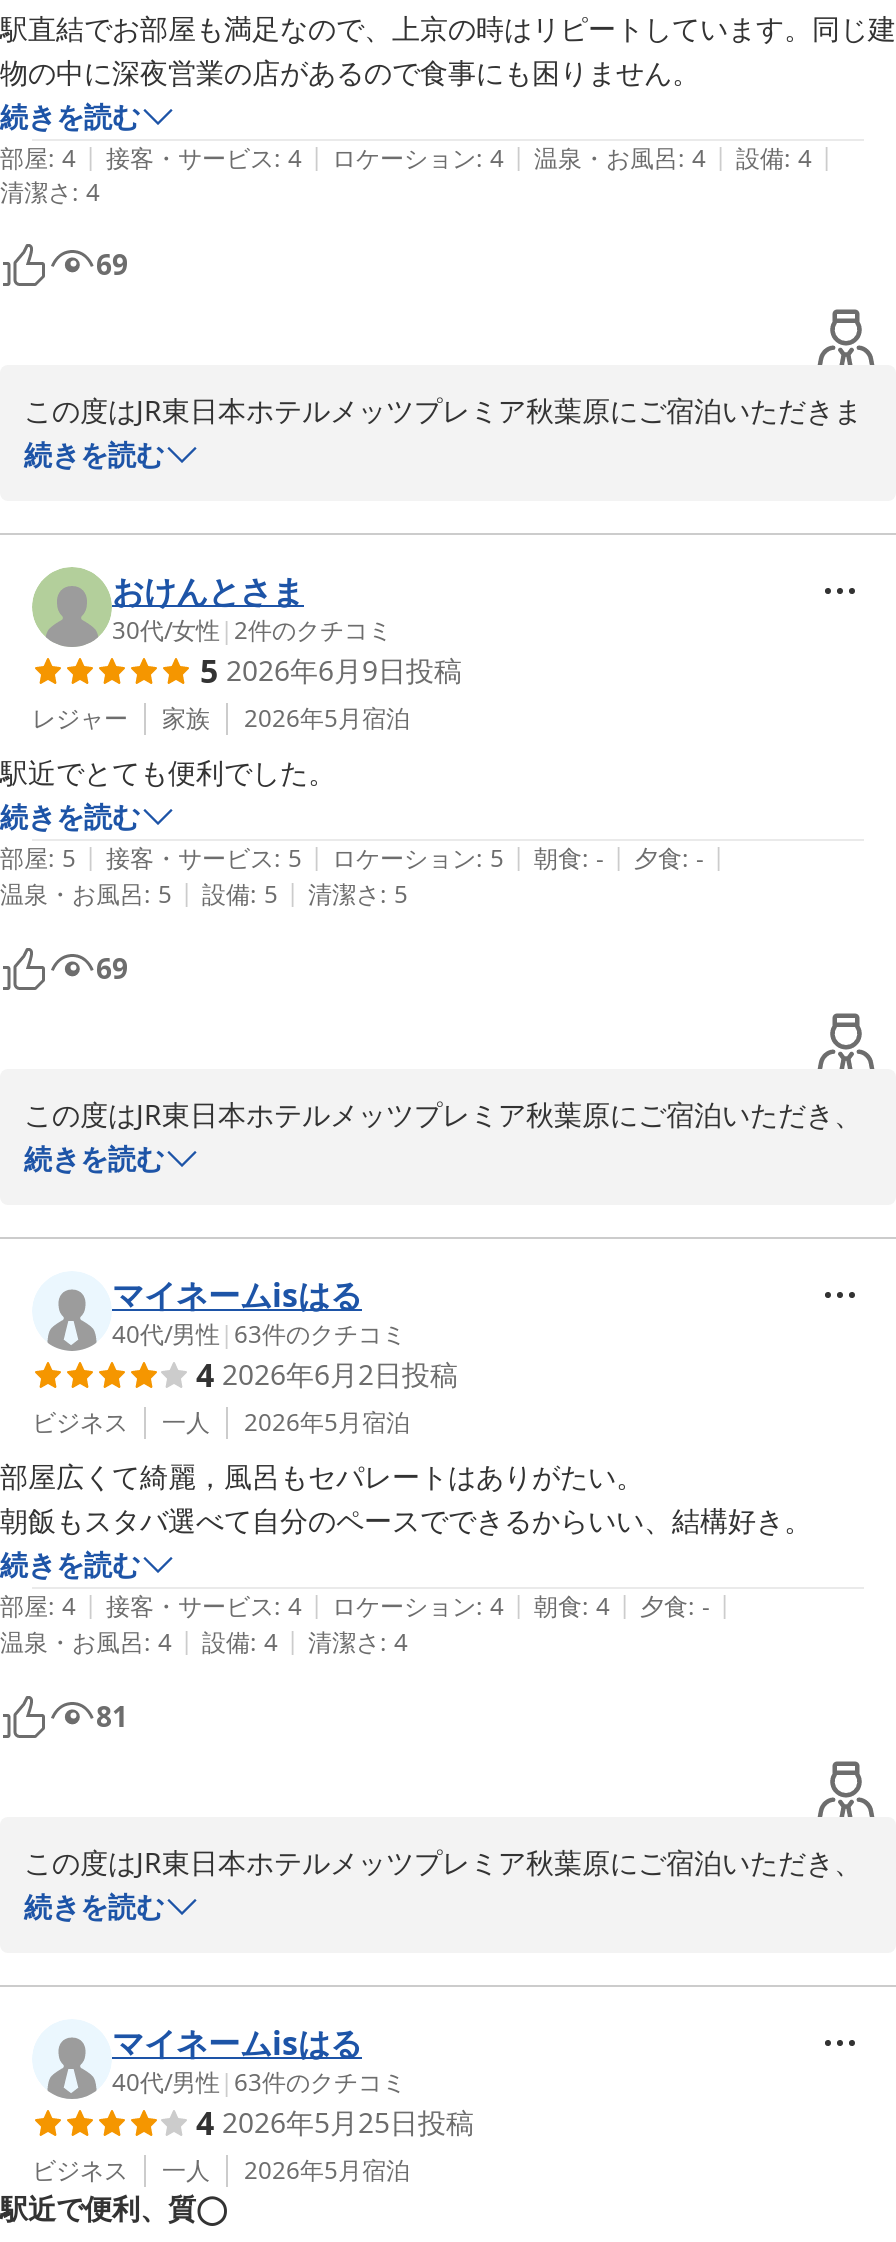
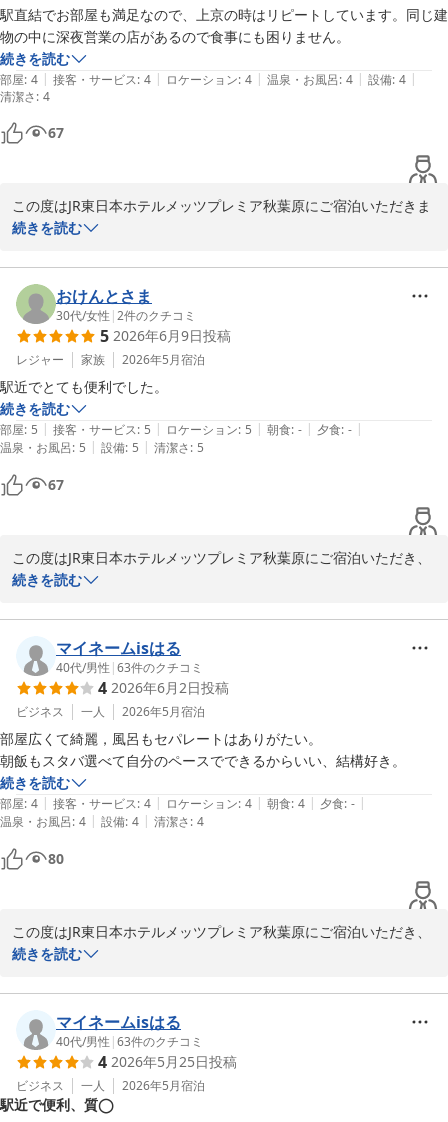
- 69
+ 67

- 69
+ 67

- 81
+ 80
